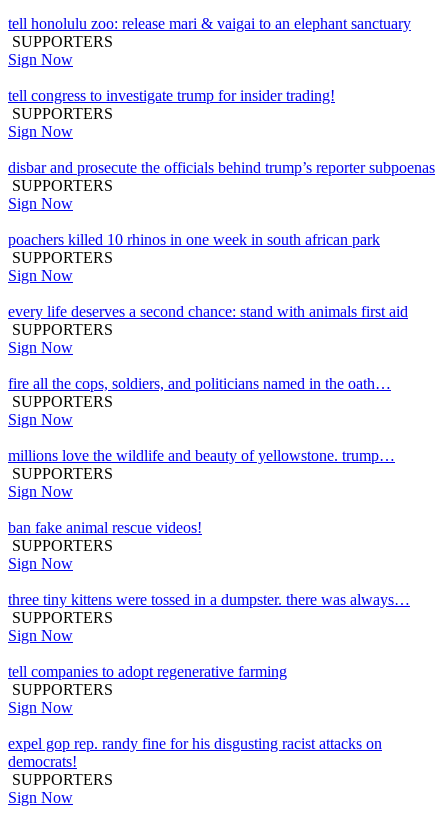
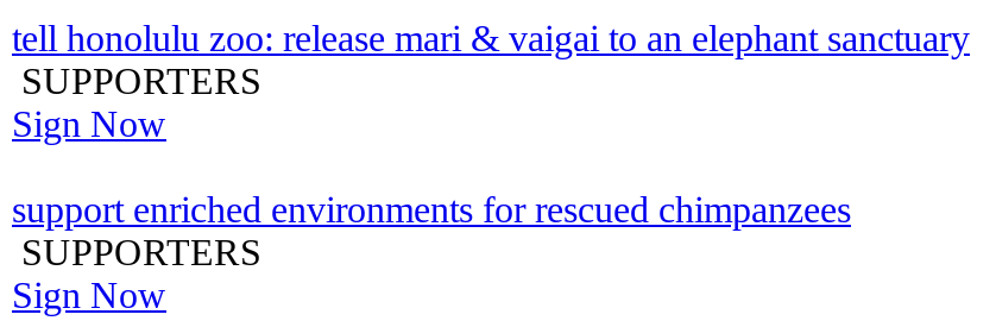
- tell congress to investigate trump for insider trading!
- SUPPORTERS
- Sign Now
- disbar and prosecute the officials behind trump’s reporter subpoenas
- SUPPORTERS
- Sign Now
- poachers killed 10 rhinos in one week in south african park
- SUPPORTERS
- Sign Now
- every life deserves a second chance: stand with animals first aid
- SUPPORTERS
- Sign Now
- fire all the cops, soldiers, and politicians named in the oath…
- SUPPORTERS
- Sign Now
- millions love the wildlife and beauty of yellowstone. trump…
- SUPPORTERS
- Sign Now
- ban fake animal rescue videos!
- SUPPORTERS
- Sign Now
- three tiny kittens were tossed in a dumpster. there was always…
- SUPPORTERS
- Sign Now
- tell companies to adopt regenerative farming
- SUPPORTERS
- Sign Now
- expel gop rep. randy fine for his disgusting racist attacks on
- democrats!
+ support enriched environments for rescued chimpanzees
